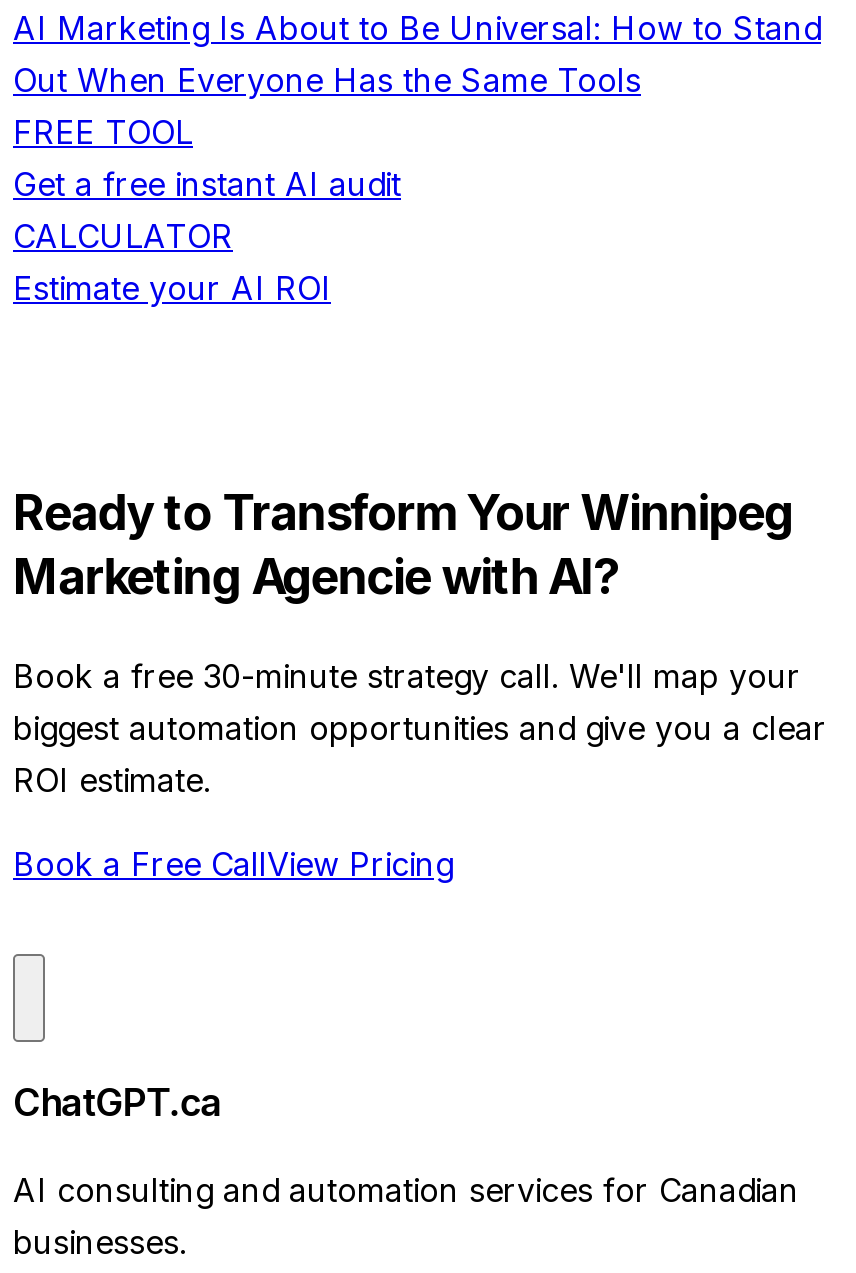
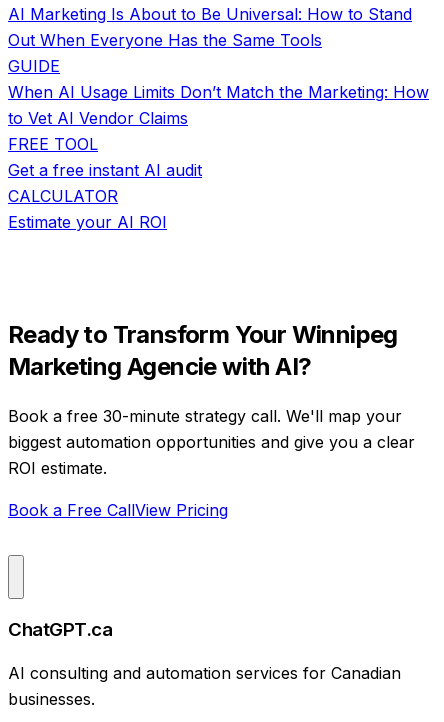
+ GUIDE
+ When AI Usage Limits Don’t Match the Marketing: How
+ to Vet AI Vendor Claims
